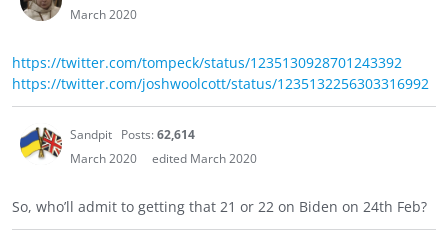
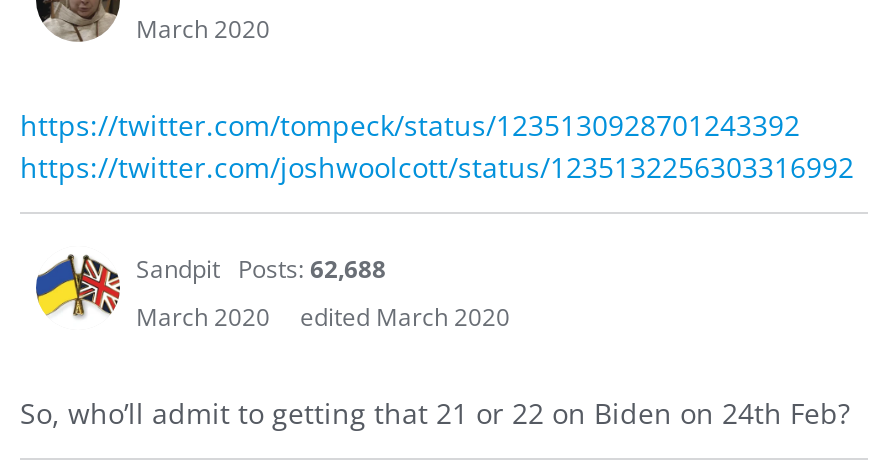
- Sandpit Posts: 62,614
+ Sandpit Posts: 62,688
